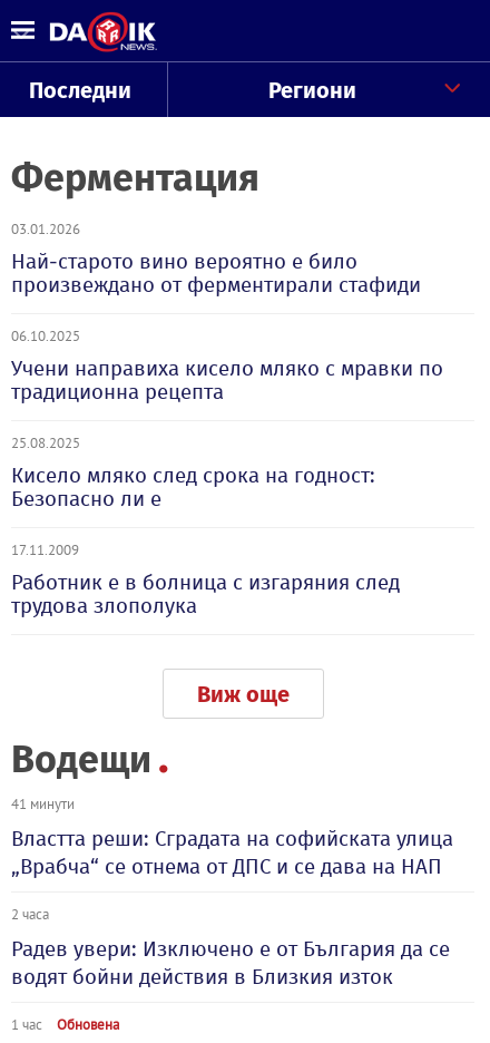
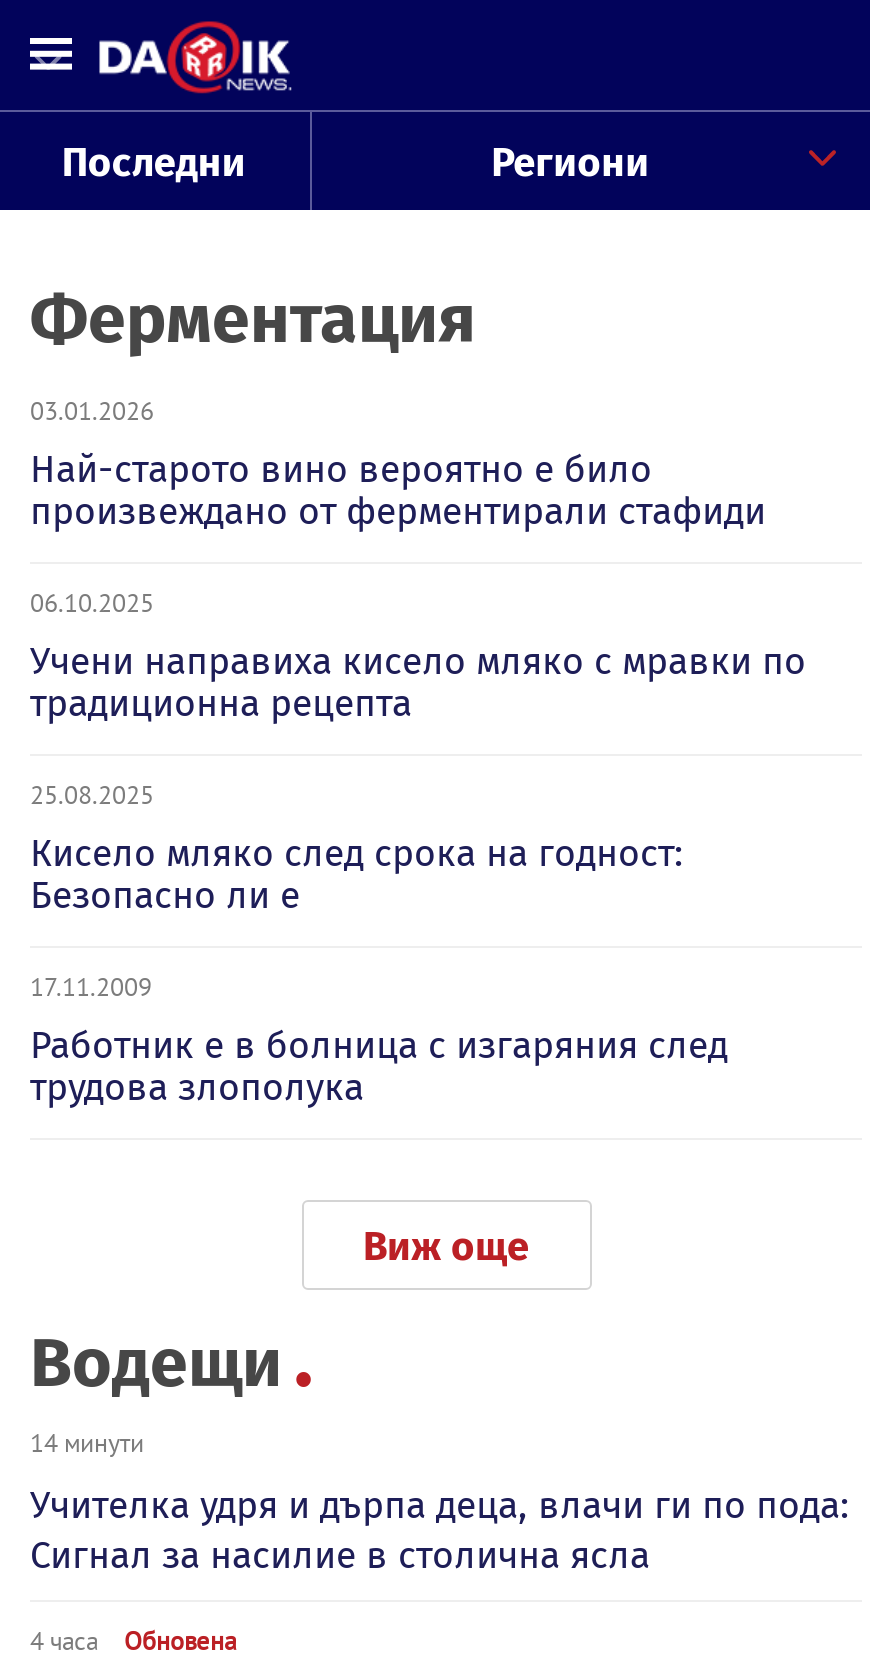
- 41 минути
- Властта реши: Сградата на софийската улица
- „Врабча“ се отнема от ДПС и се дава на НАП
- 2 часа
- Радев увери: Изключено е от България да се
- водят бойни действия в Близкия изток
- 1 час
+ 14 минути
+ Учителка удря и дърпа деца, влачи ги по пода:
+ Сигнал за насилие в столична ясла
+ 4 часа
